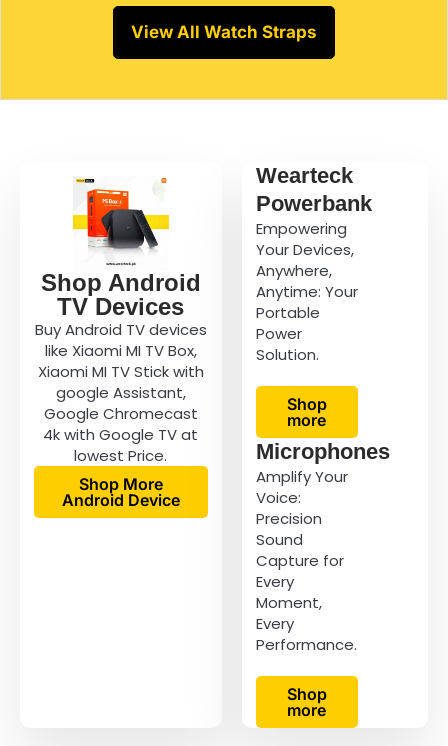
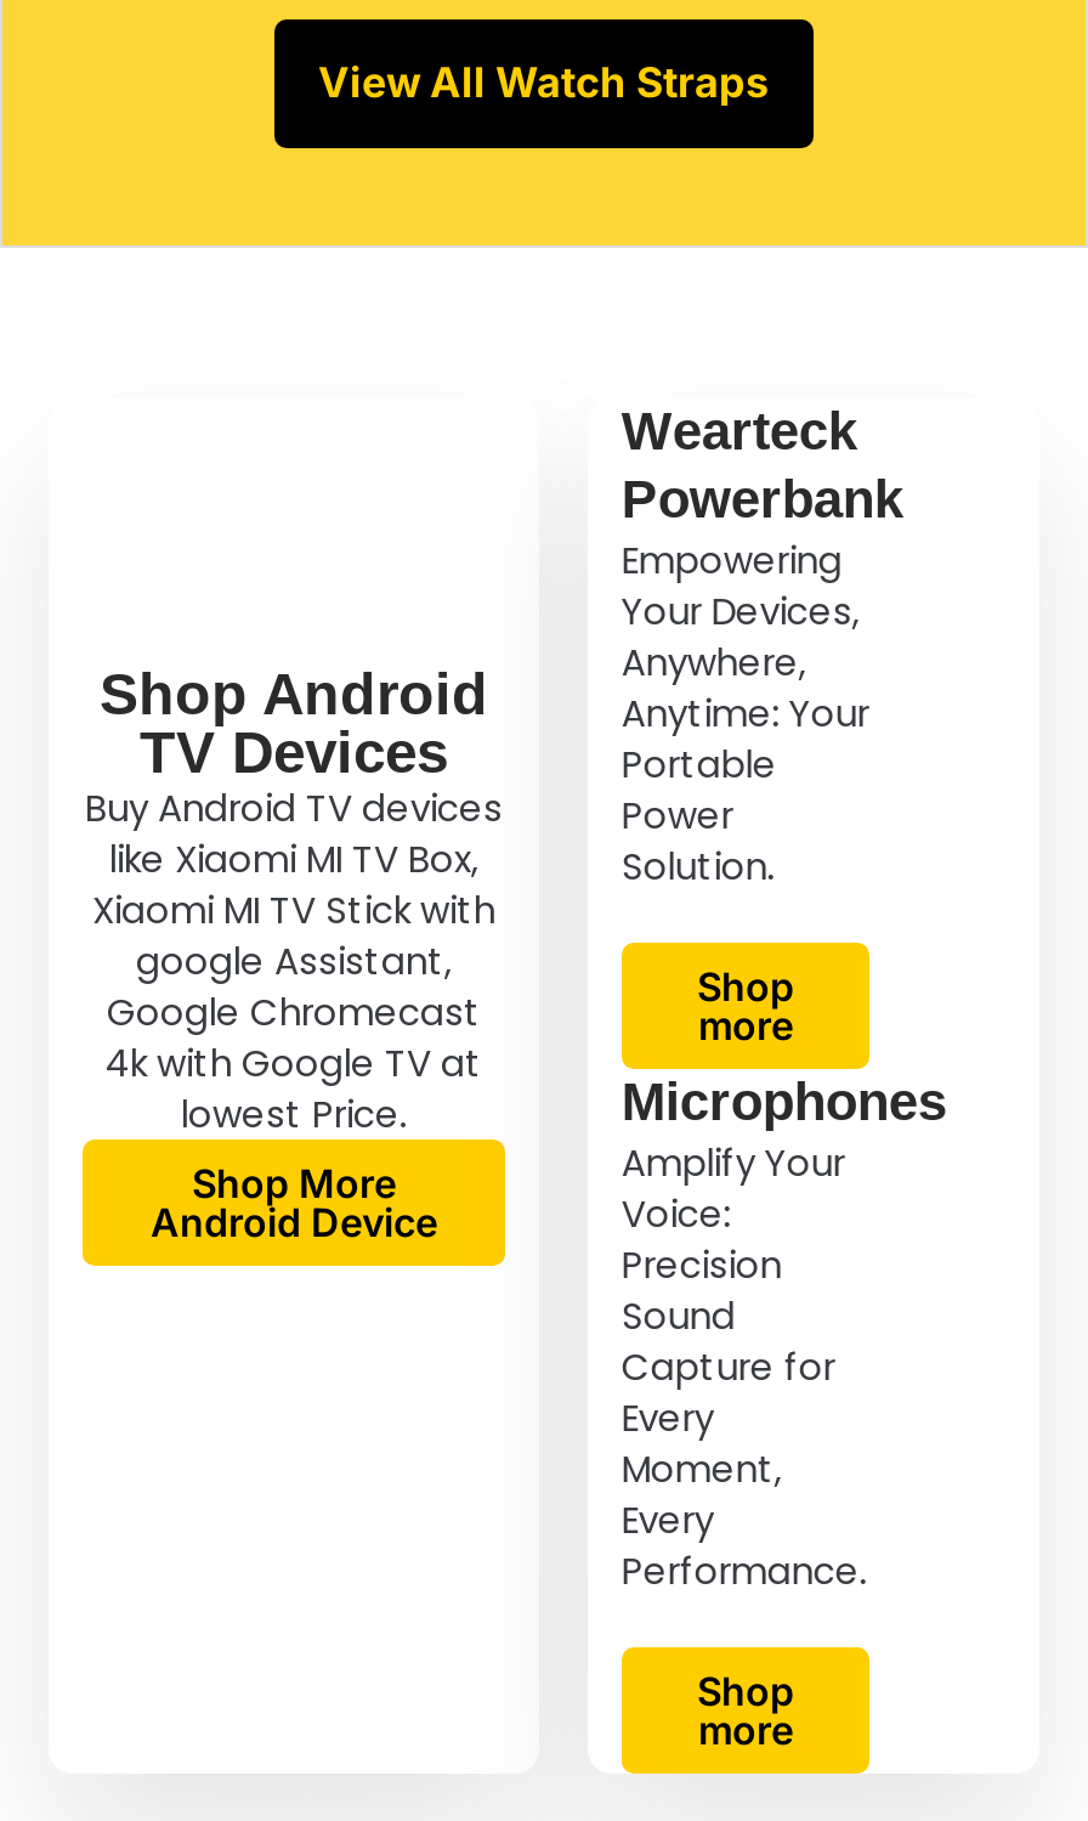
- [image]
